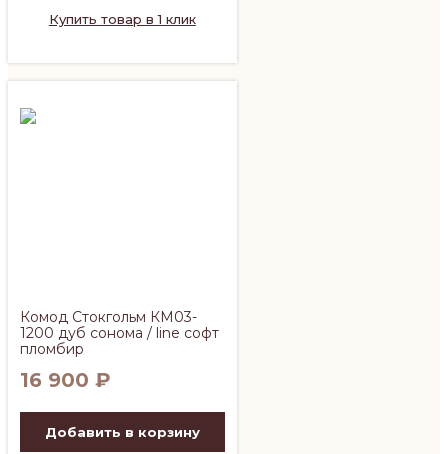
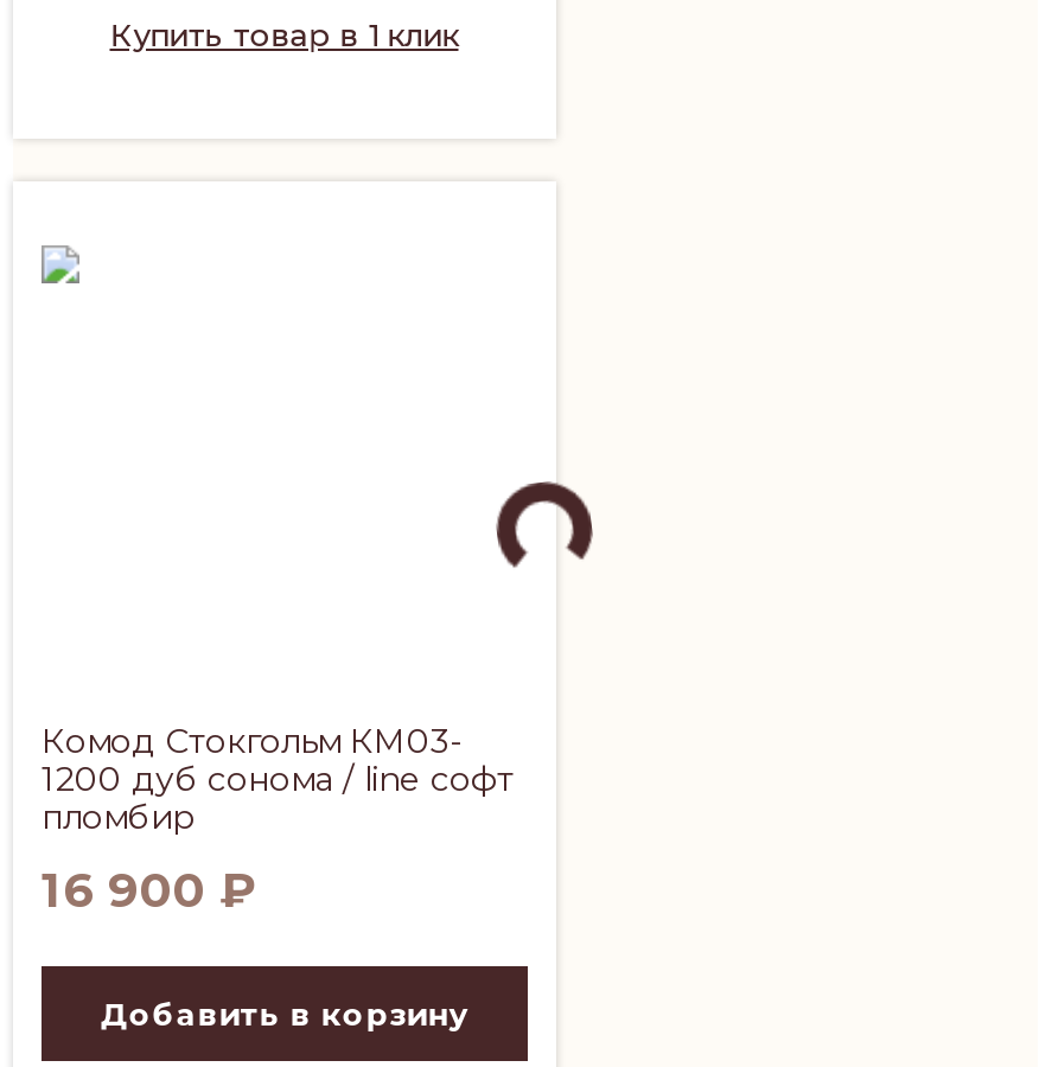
+ [image]
